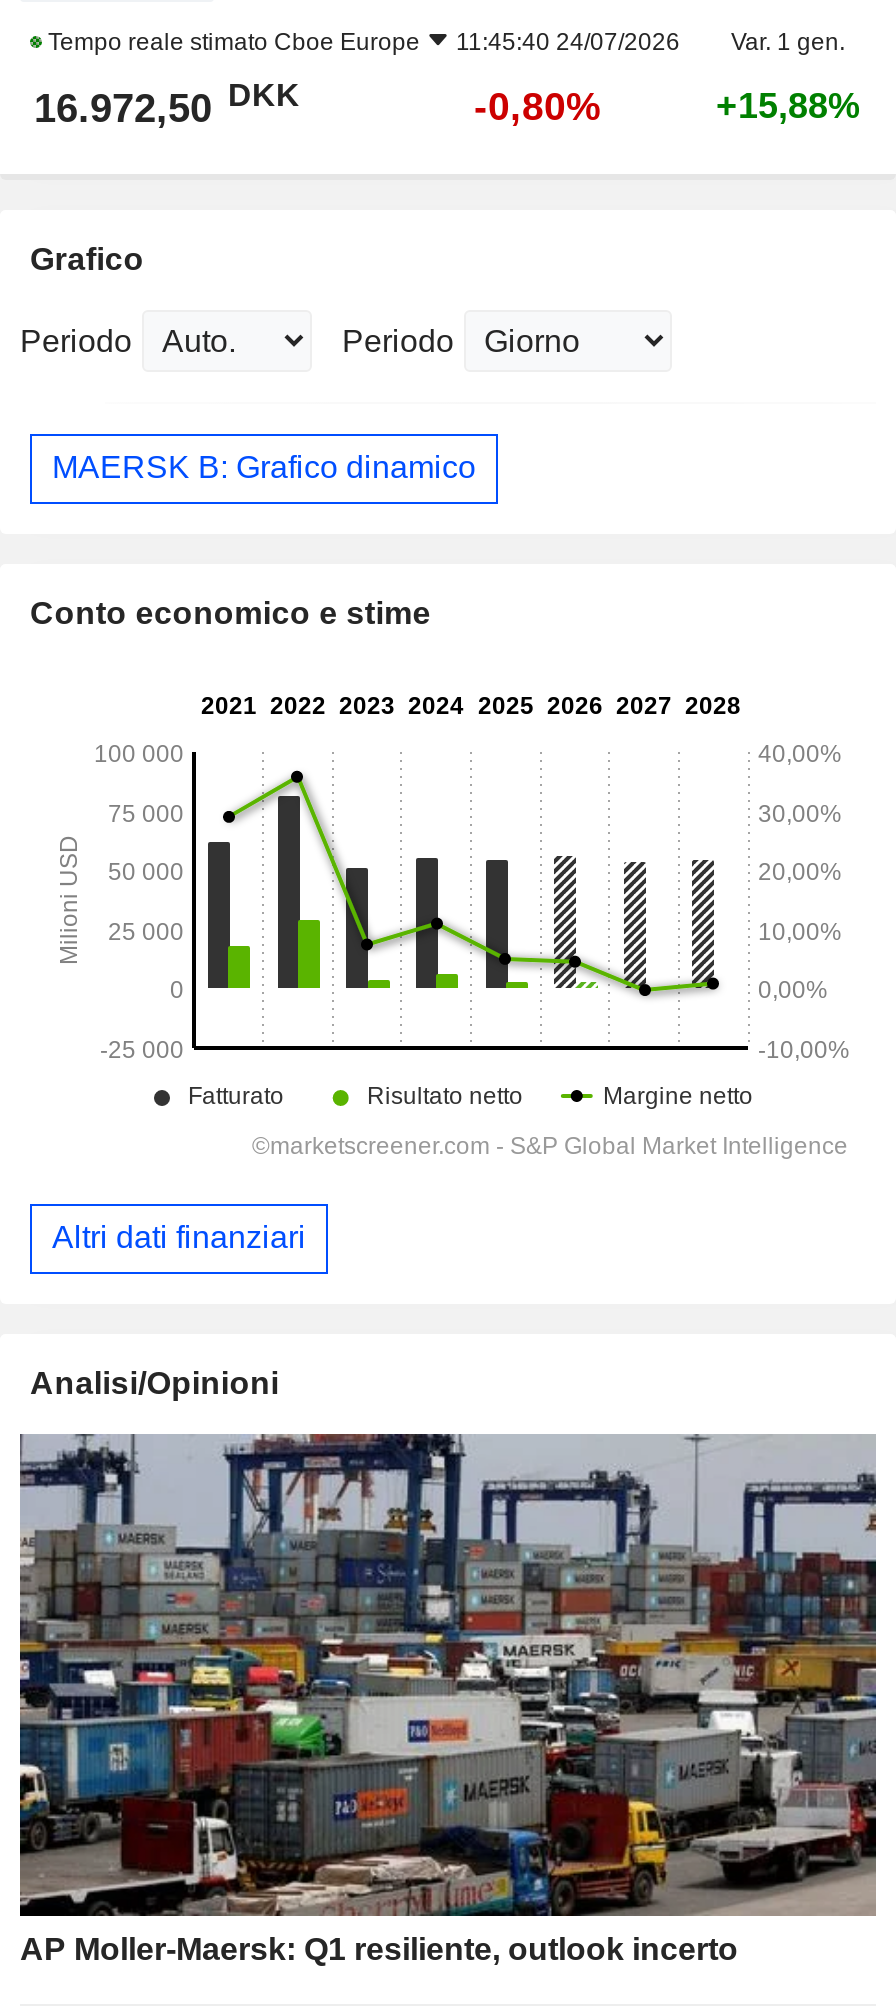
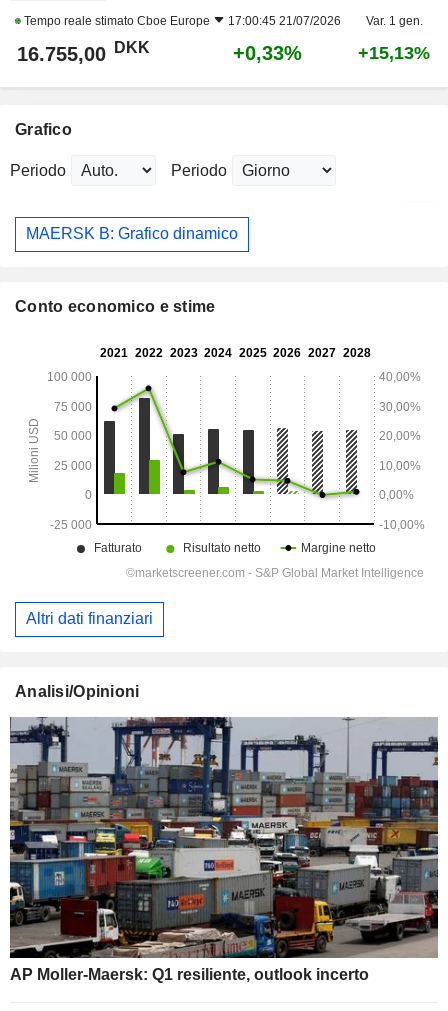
- Tempo reale stimato Cboe Europe 11:45:40 24/07/2026 Var. 1 gen.
+ Tempo reale stimato Cboe Europe 17:00:45 21/07/2026 Var. 1 gen.

- 16.972,50 DKK
+ 16.755,00 DKK

- -0,80%
+ +0,33%

- +15,88%
+ +15,13%
